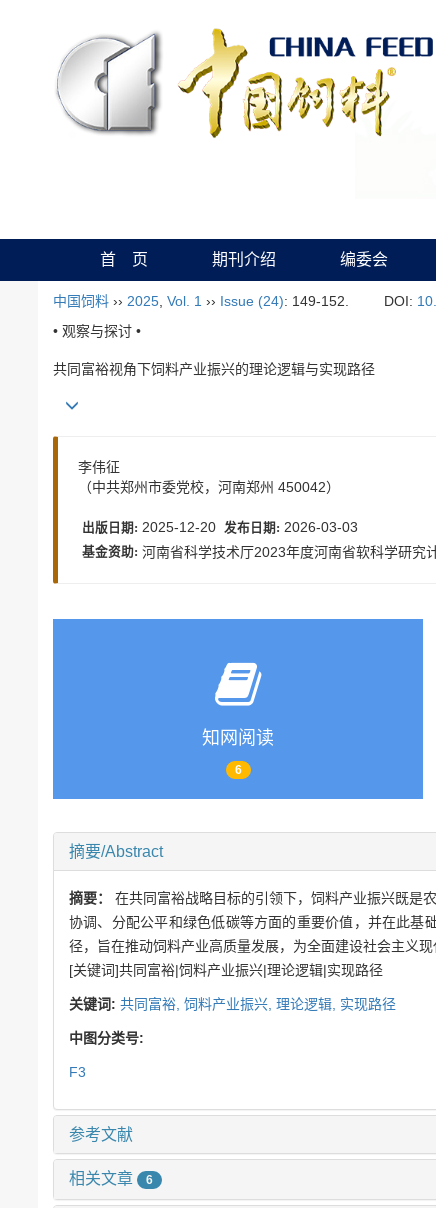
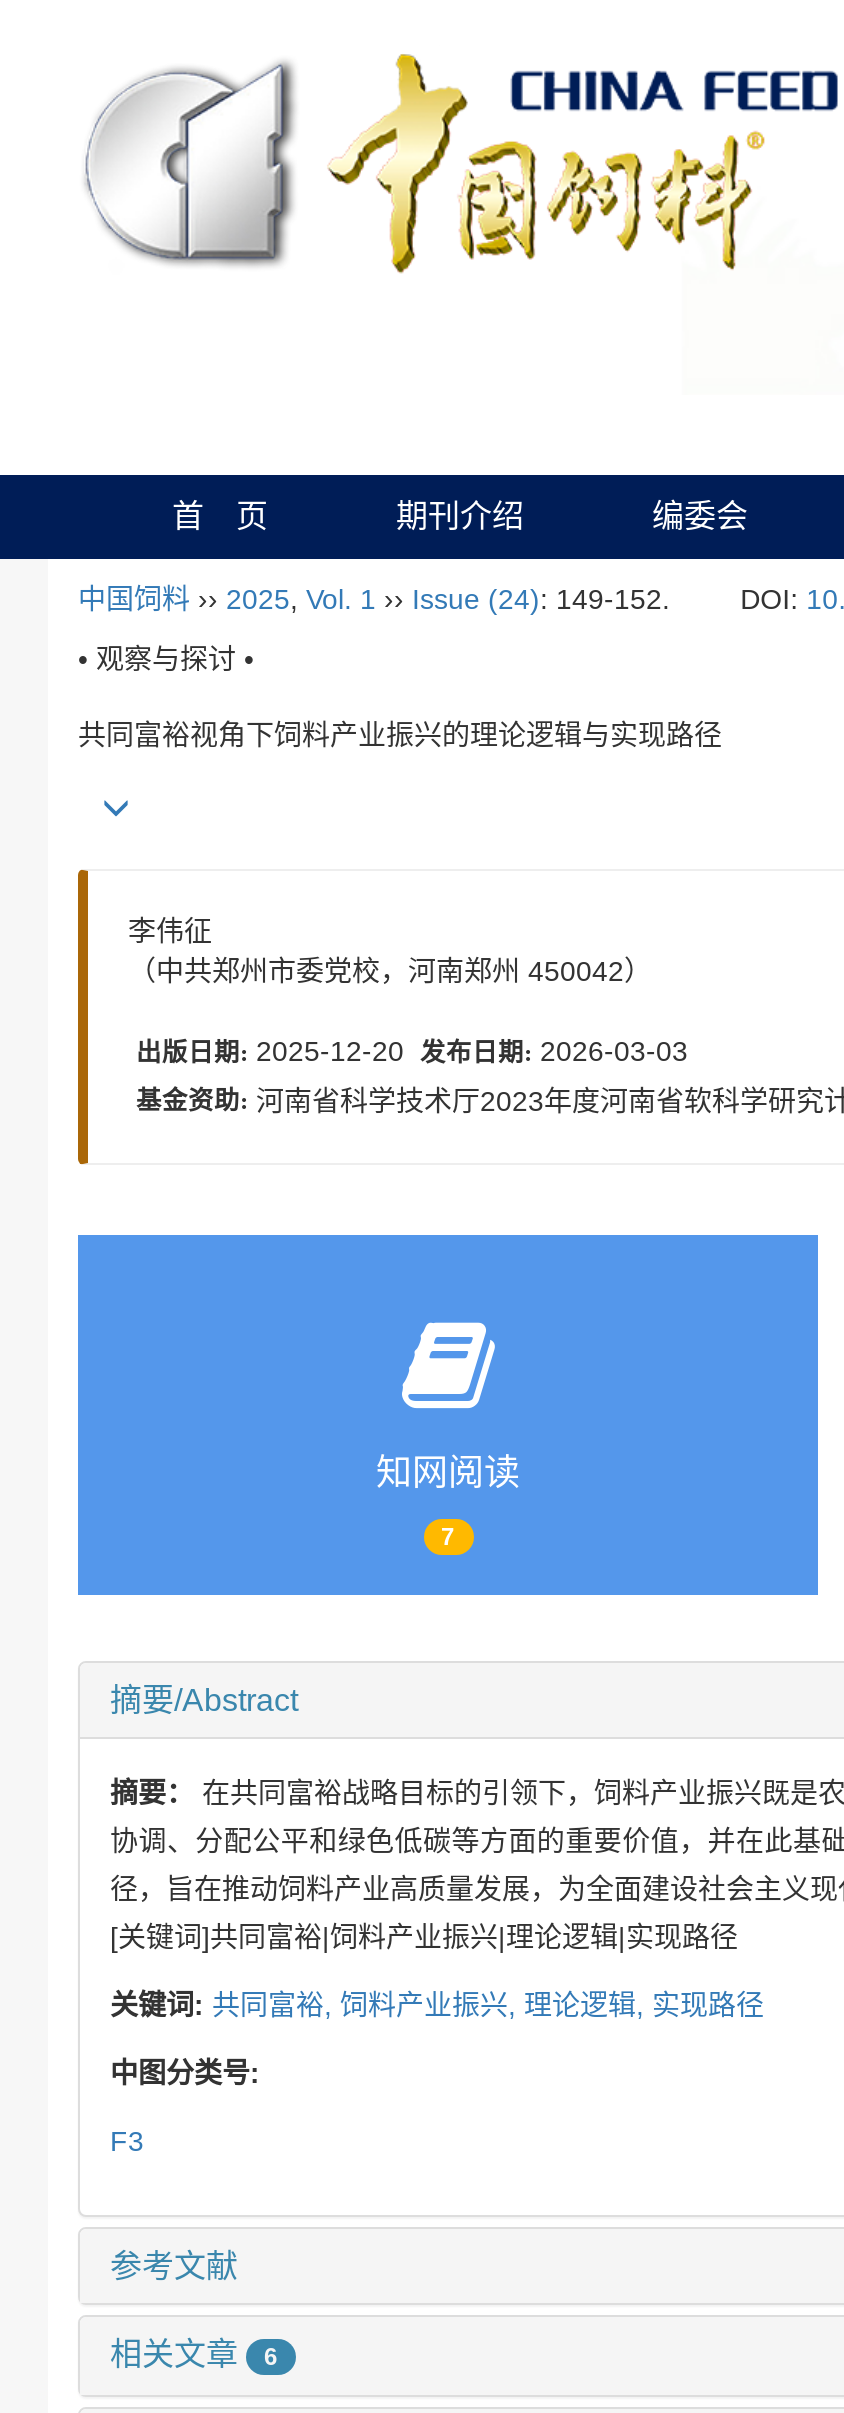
- 6
+ 7
